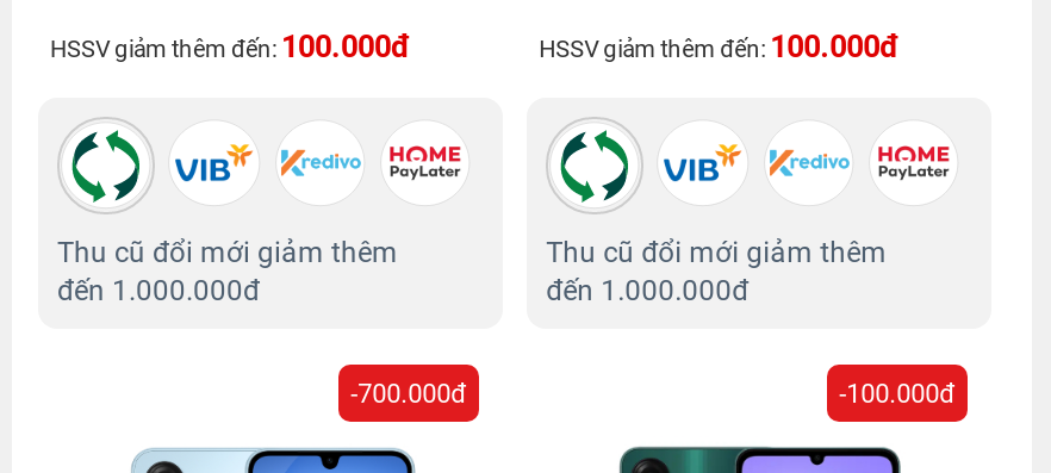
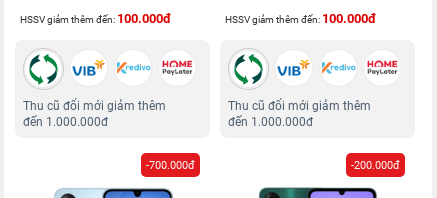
- -100.000đ
+ -200.000đ
